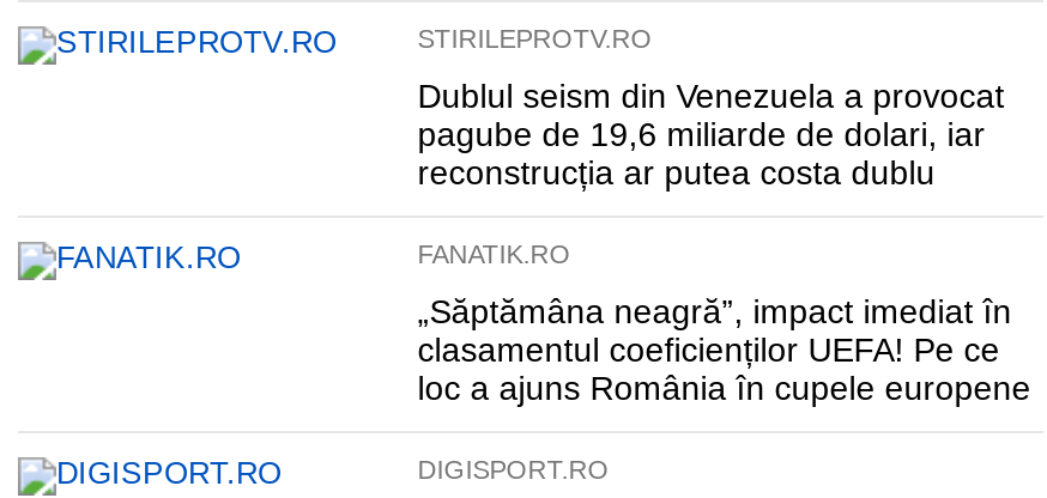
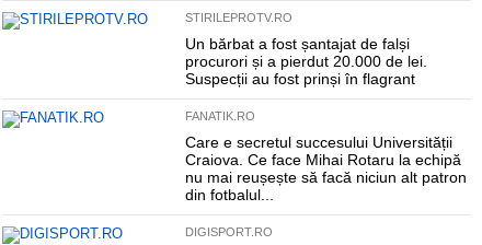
- Dublul seism din Venezuela a provocat
- pagube de 19,6 miliarde de dolari, iar
- reconstrucția ar putea costa dublu
+ Un bărbat a fost șantajat de falși
+ procurori și a pierdut 20.000 de lei.
+ Suspecții au fost prinși în flagrant

- „Săptămâna neagră”, impact imediat în
- clasamentul coeficienților UEFA! Pe ce
- loc a ajuns România în cupele europene
+ Care e secretul succesului Universității
+ Craiova. Ce face Mihai Rotaru la echipă
+ nu mai reușește să facă niciun alt patron
+ din fotbalul...
